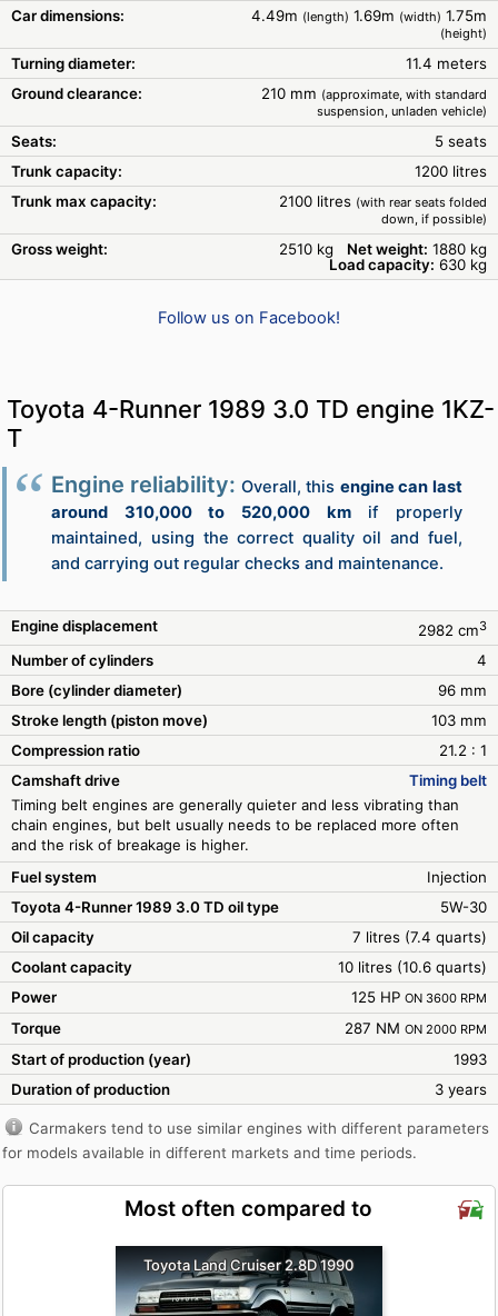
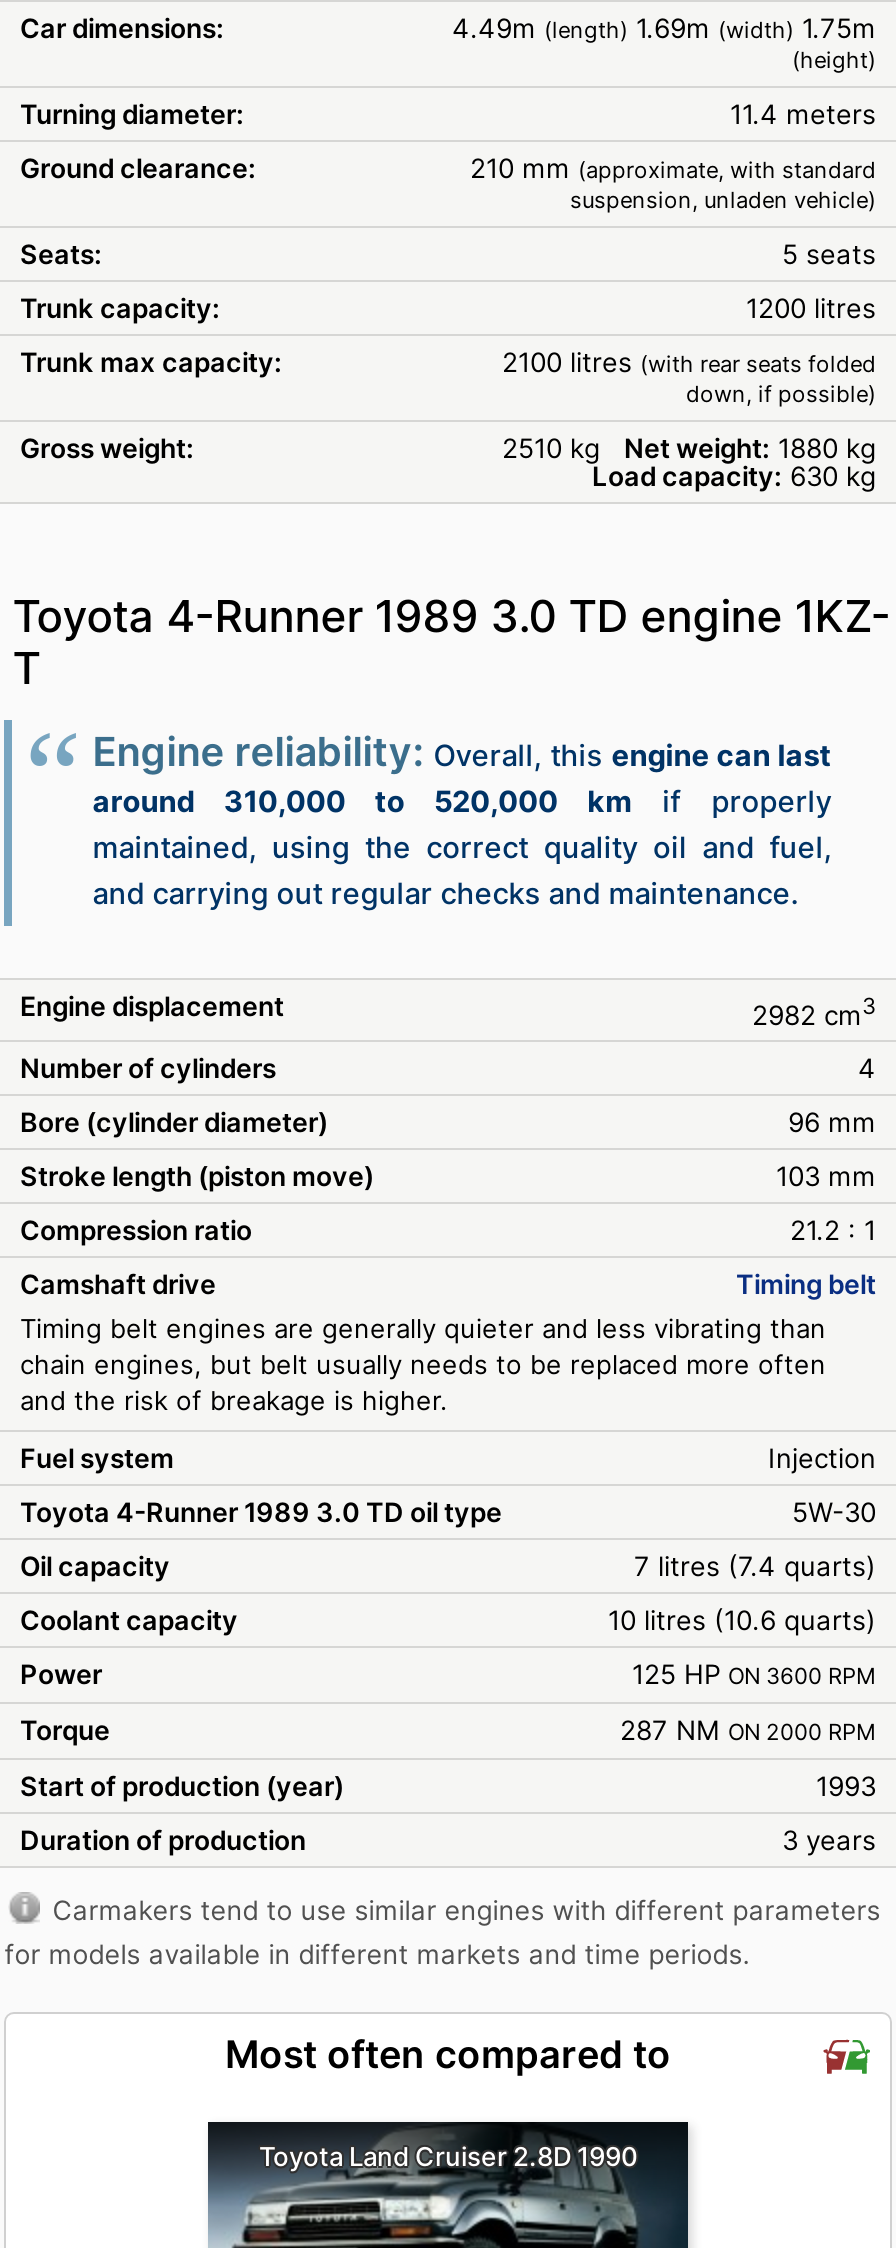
- Follow us on Facebook!
